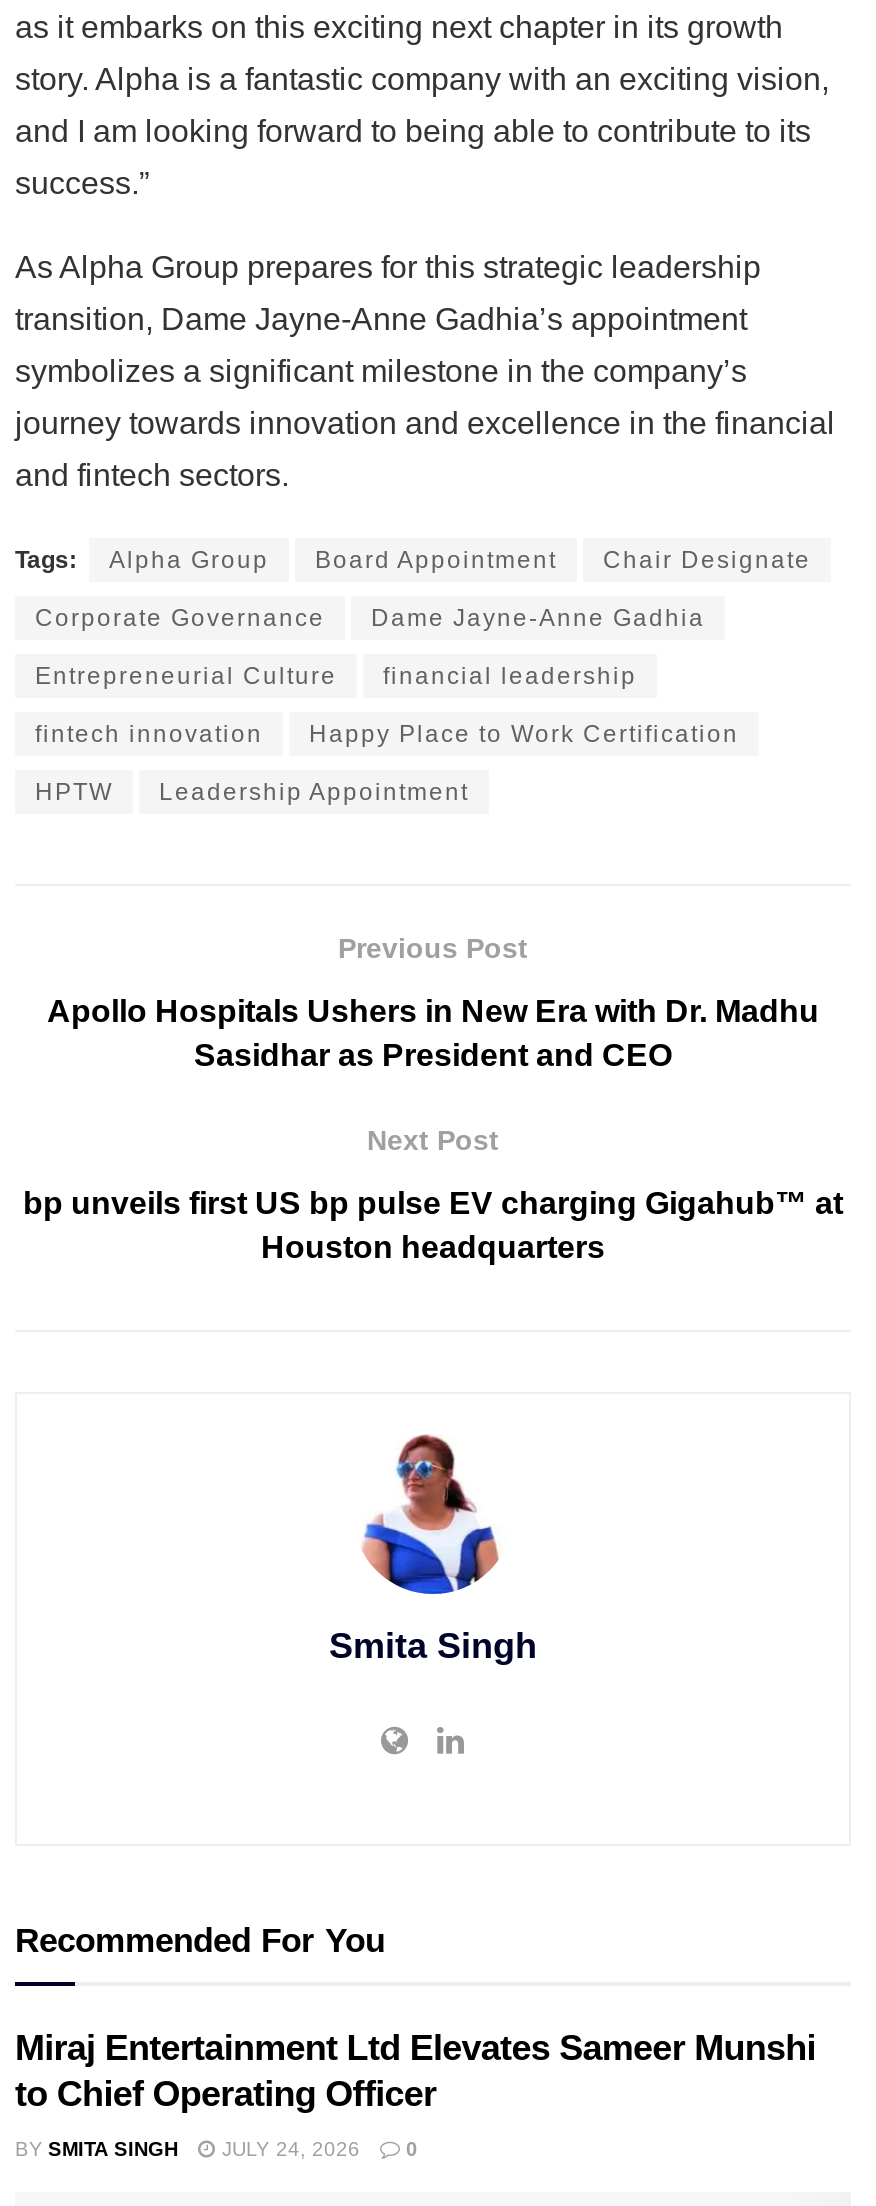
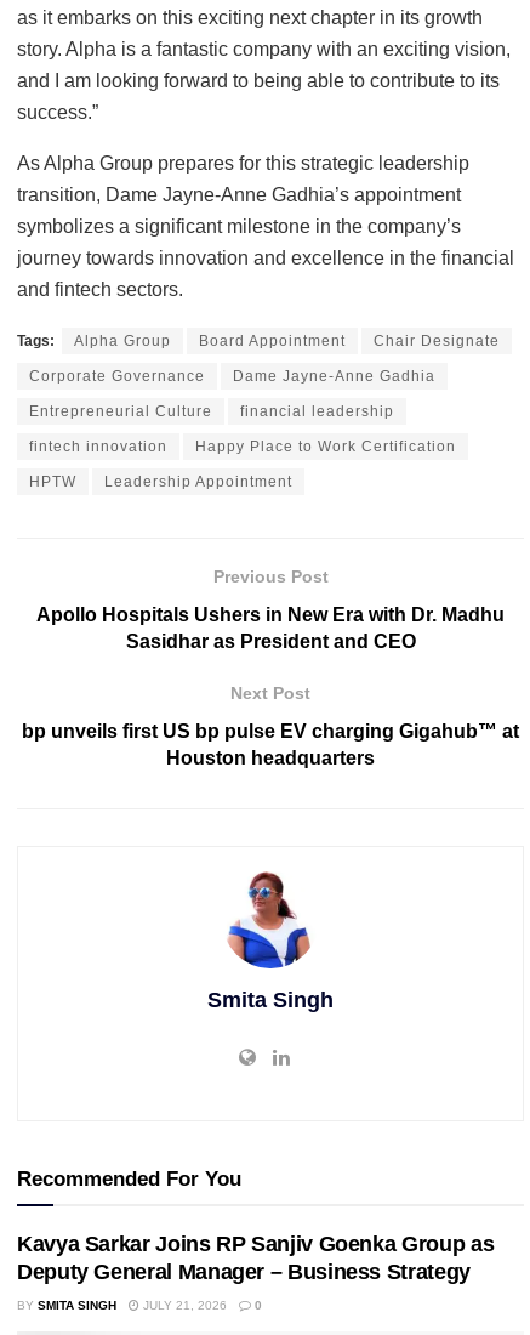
- Miraj Entertainment Ltd Elevates Sameer Munshi
- to Chief Operating Officer
+ Kavya Sarkar Joins RP Sanjiv Goenka Group as
+ Deputy General Manager – Business Strategy

- JULY 24, 2026
+ JULY 21, 2026
